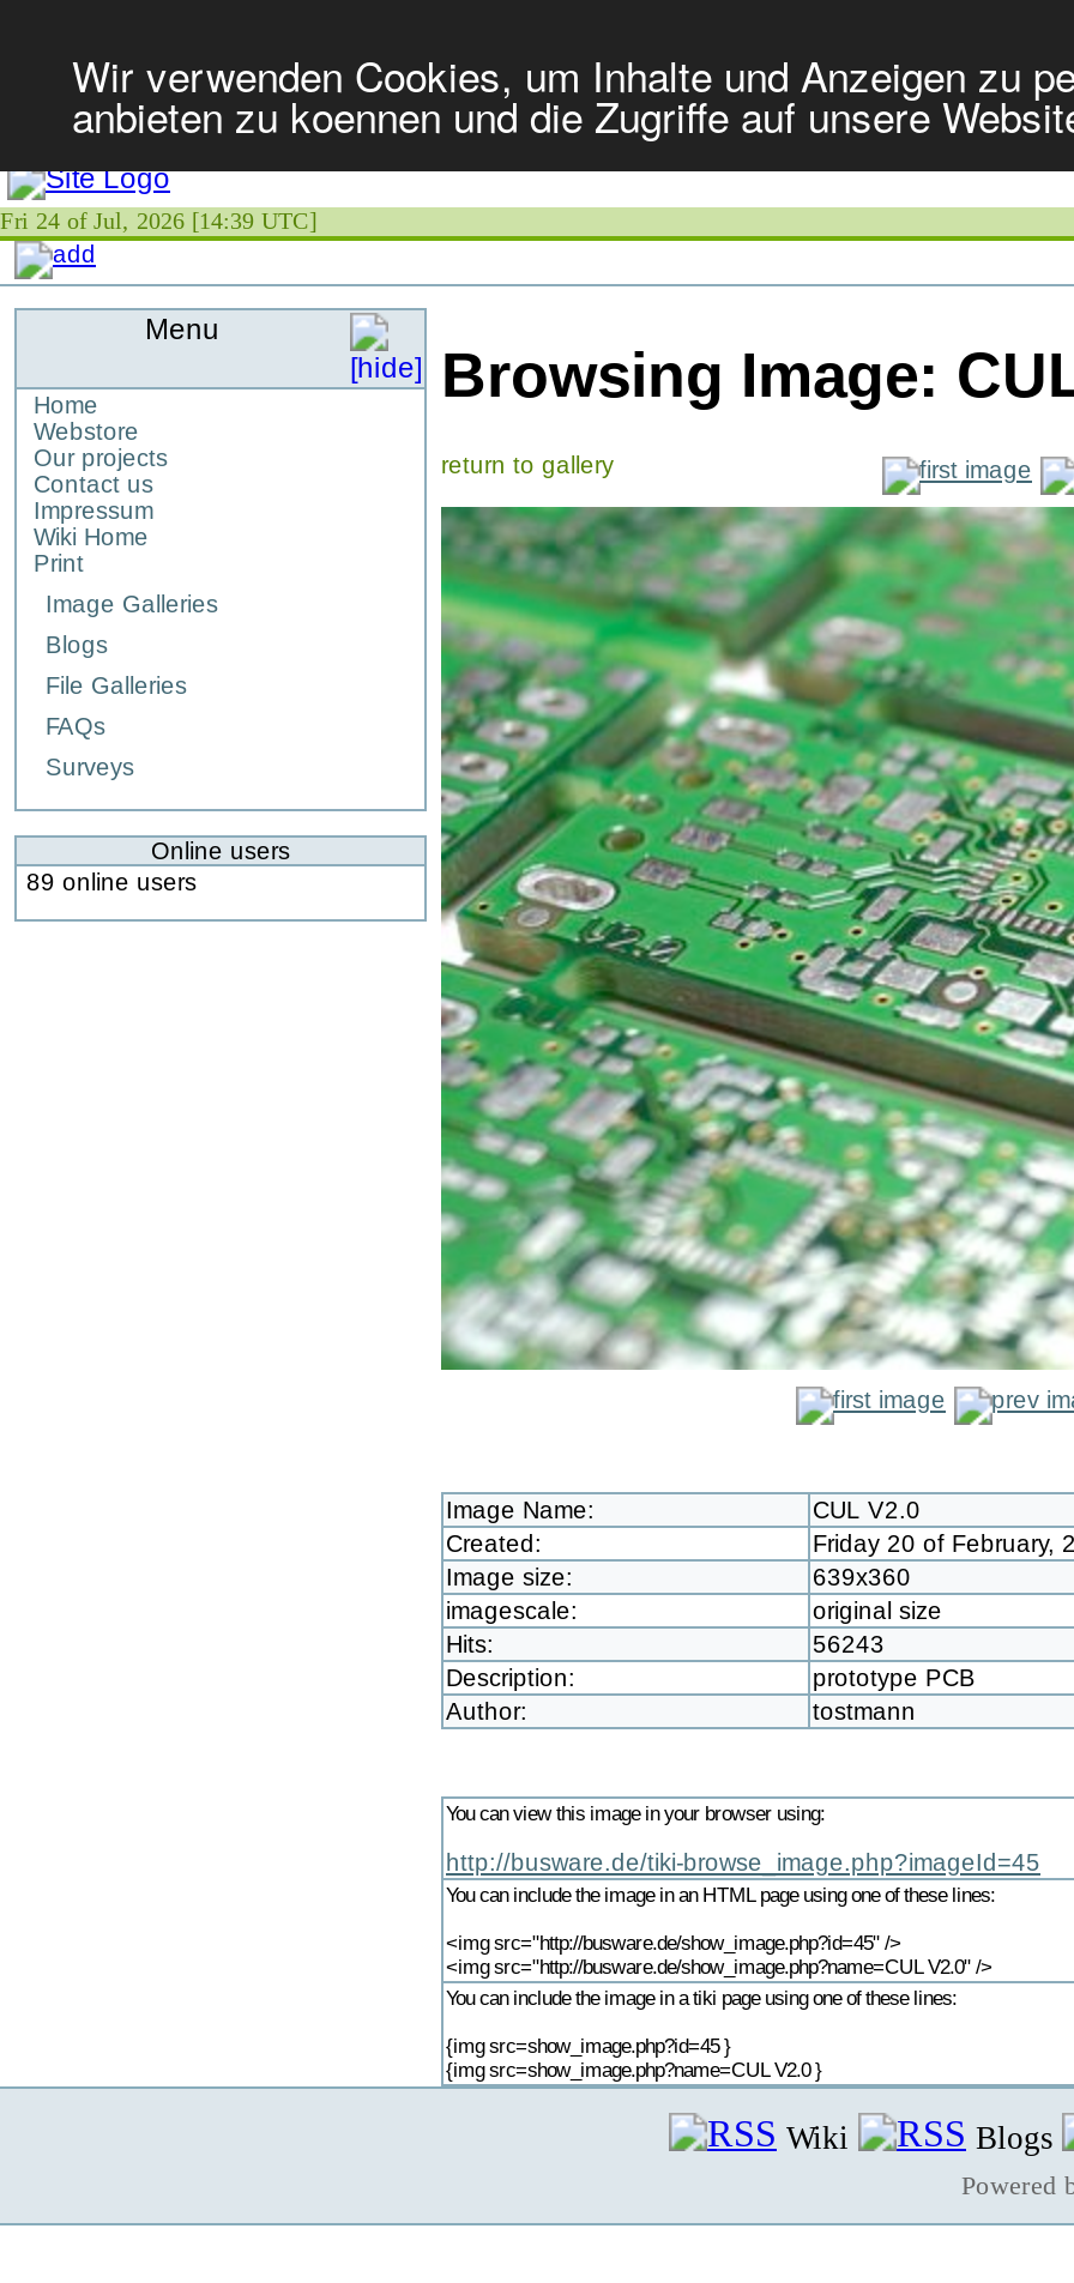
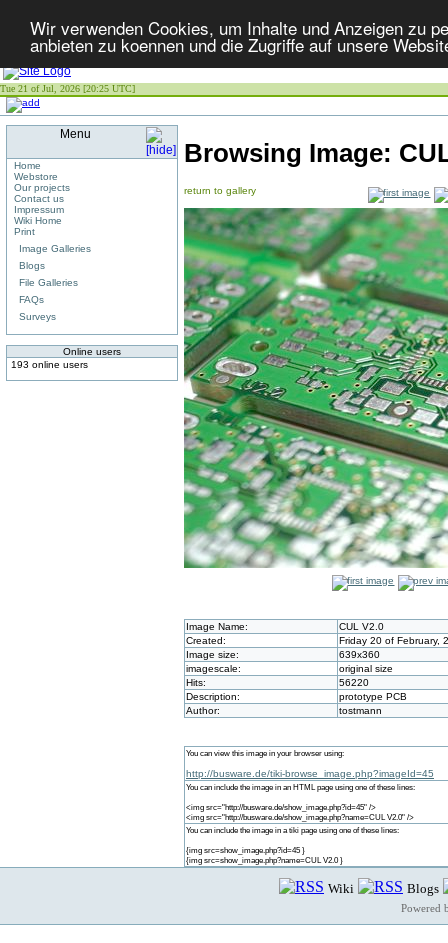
- Fri 24 of Jul, 2026 [14:39 UTC]
+ Tue 21 of Jul, 2026 [20:25 UTC]

- 89 online users
+ 193 online users

- 56243
+ 56220
